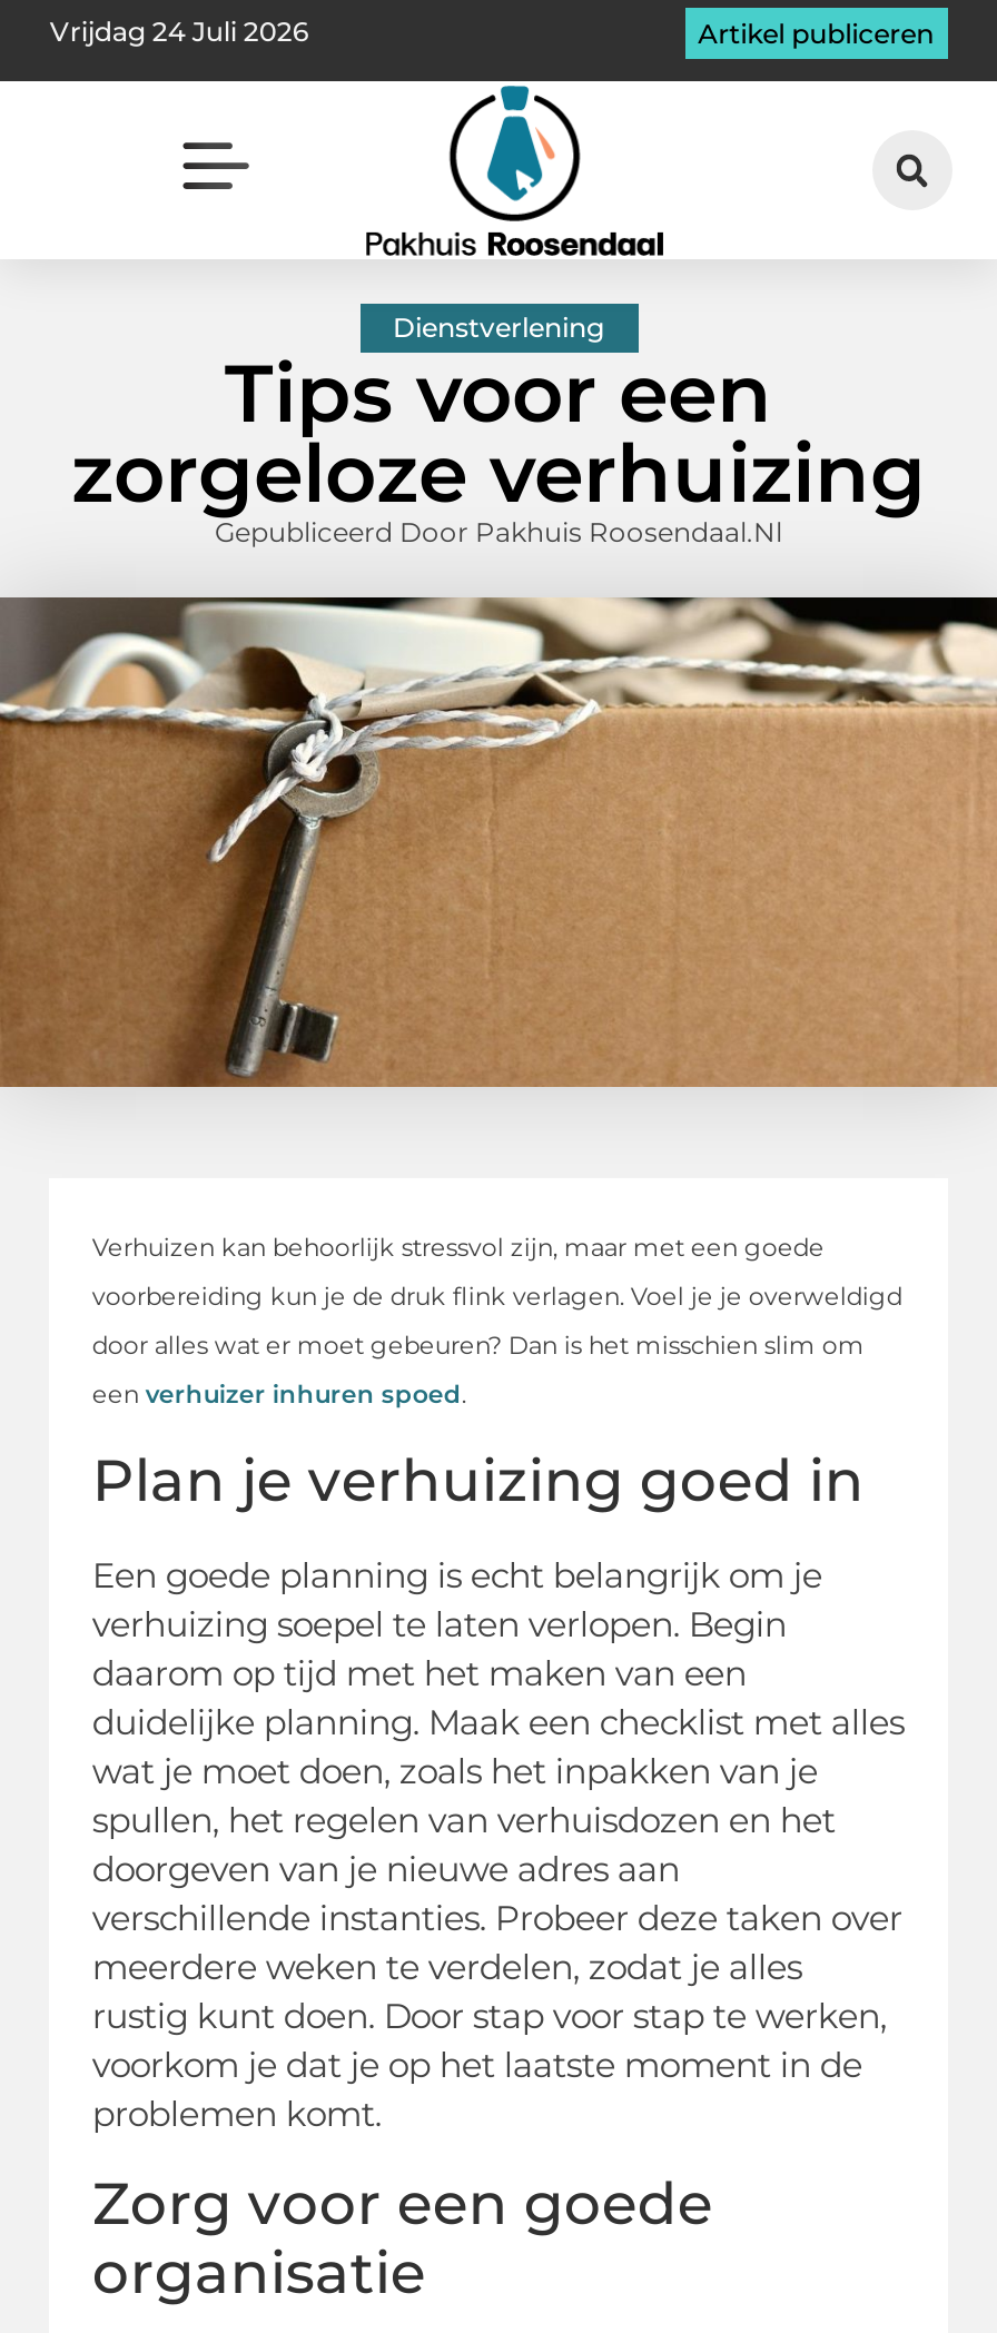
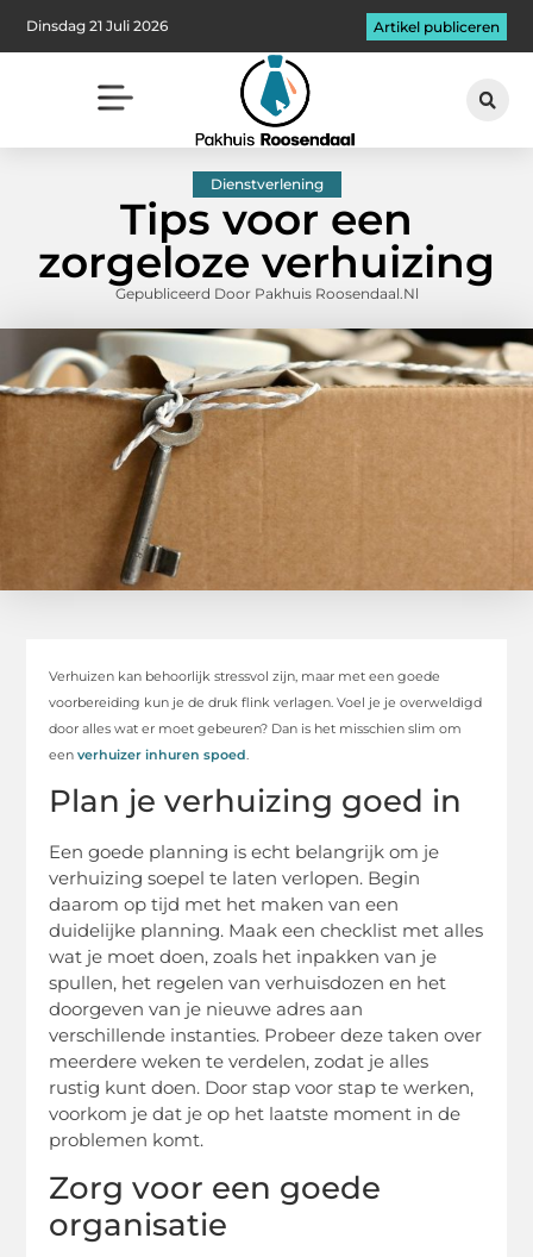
- Vrijdag 24 Juli 2026
+ Dinsdag 21 Juli 2026
